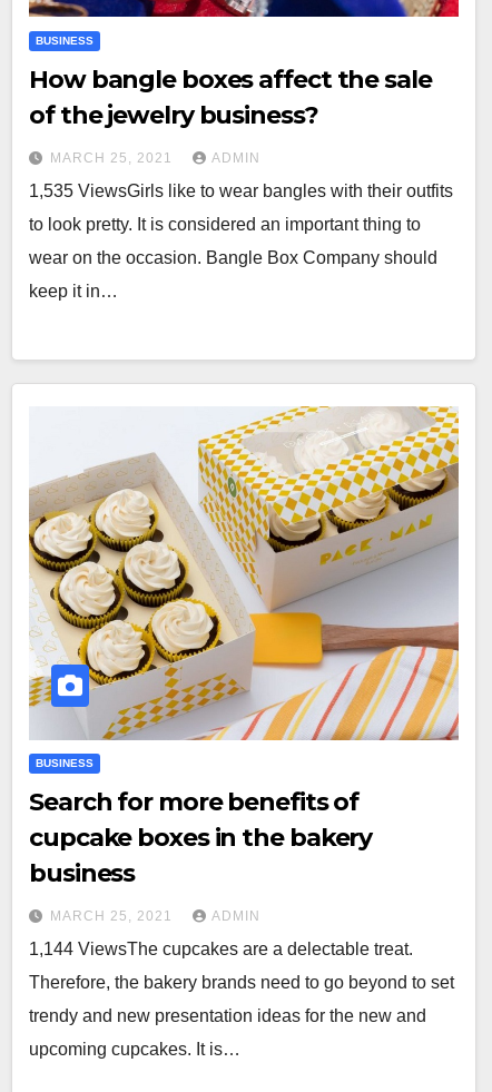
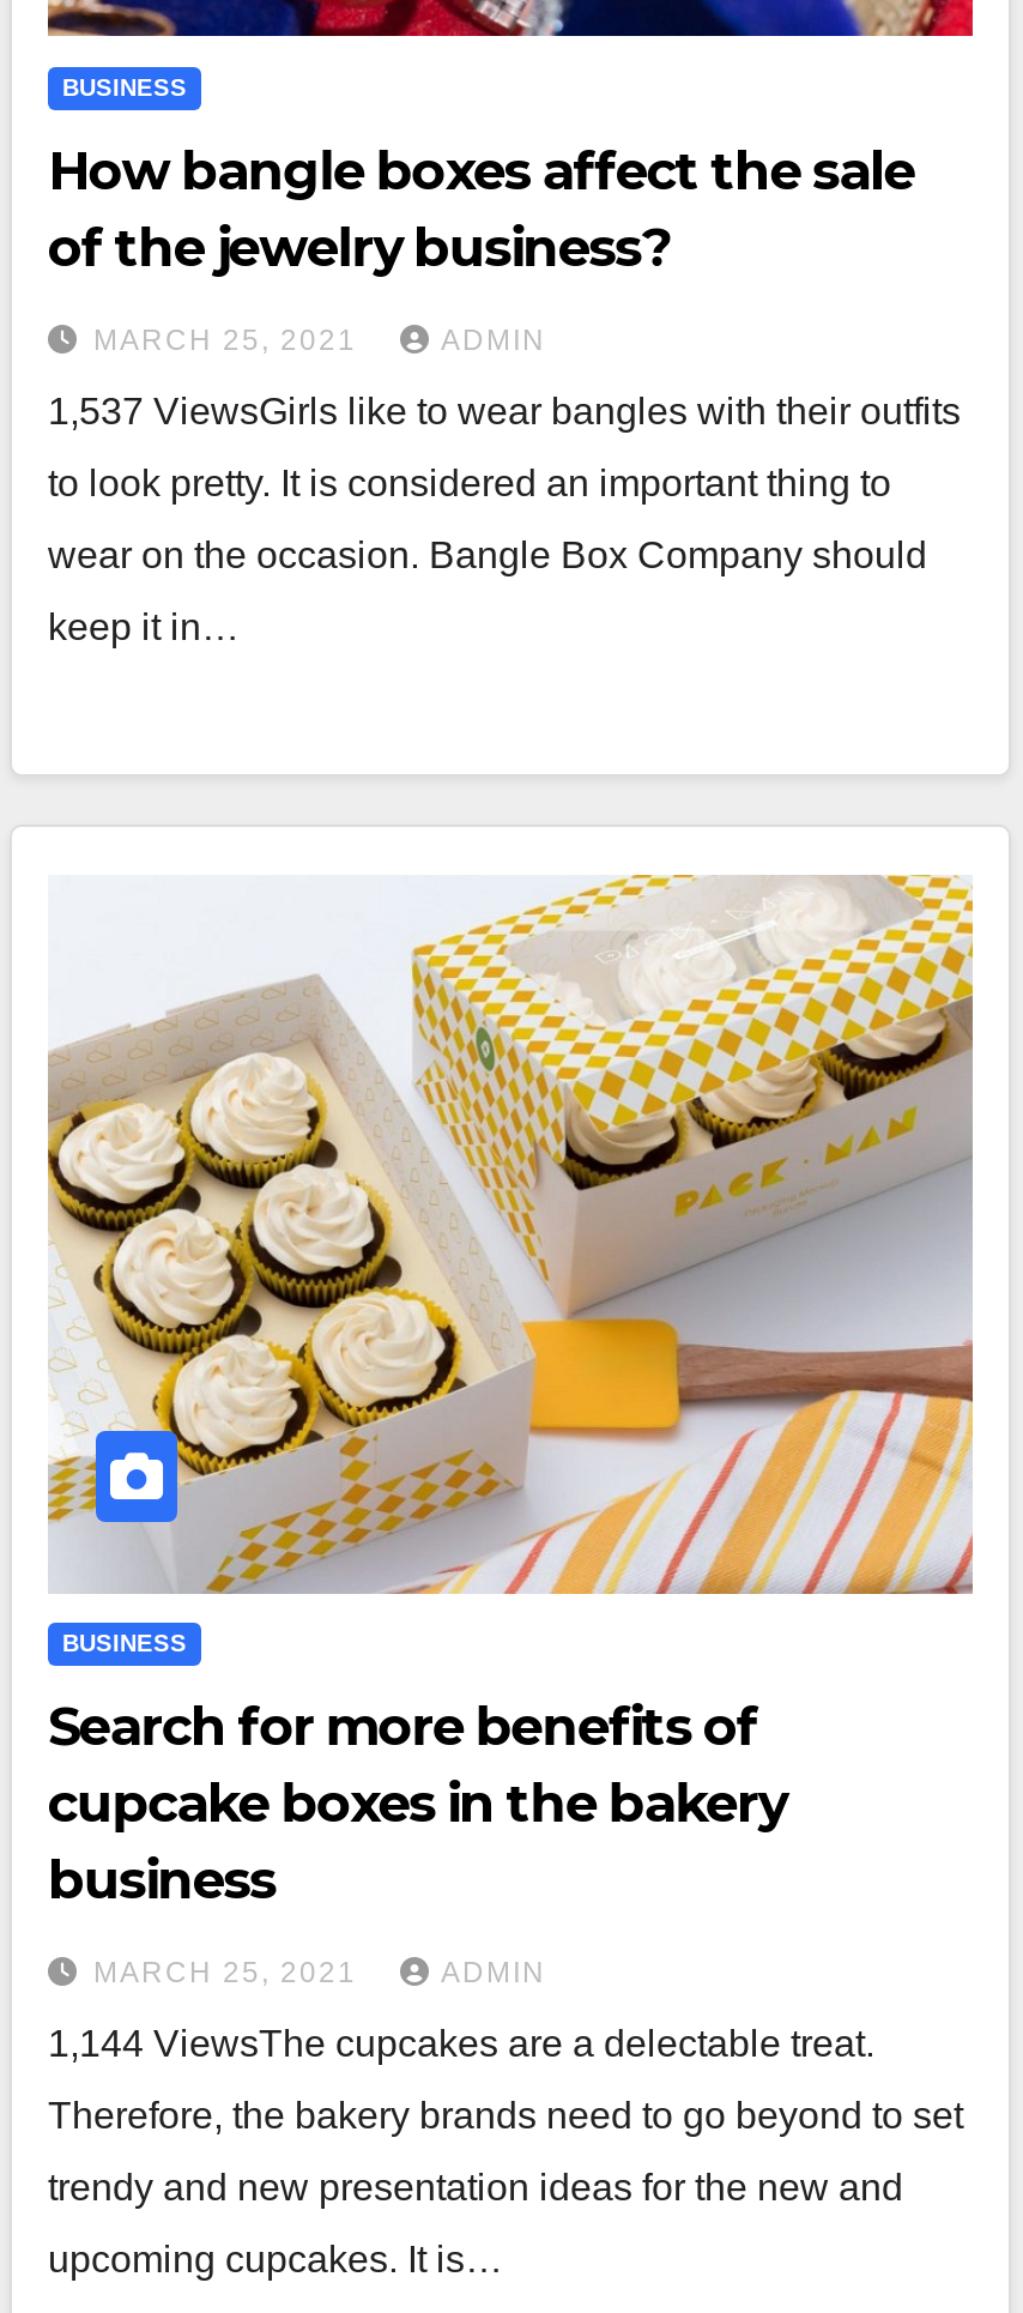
- 1,535 ViewsGirls like to wear bangles with their outfits
+ 1,537 ViewsGirls like to wear bangles with their outfits
